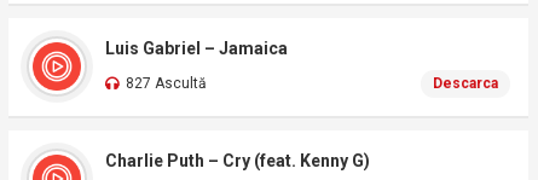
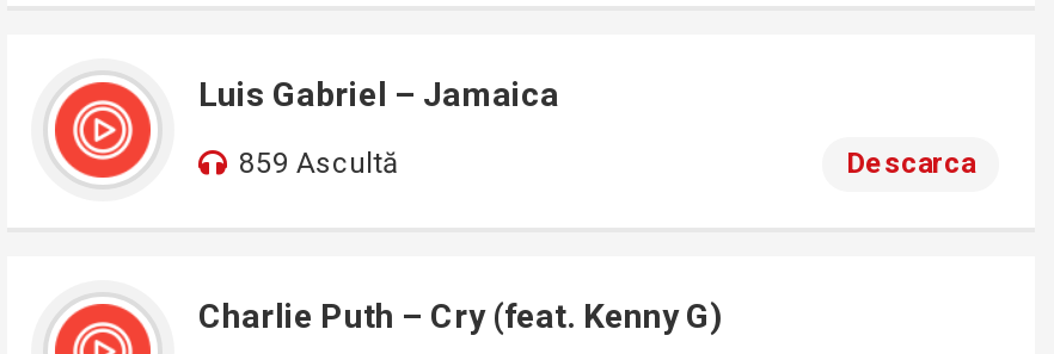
- 827 Ascultă
+ 859 Ascultă
